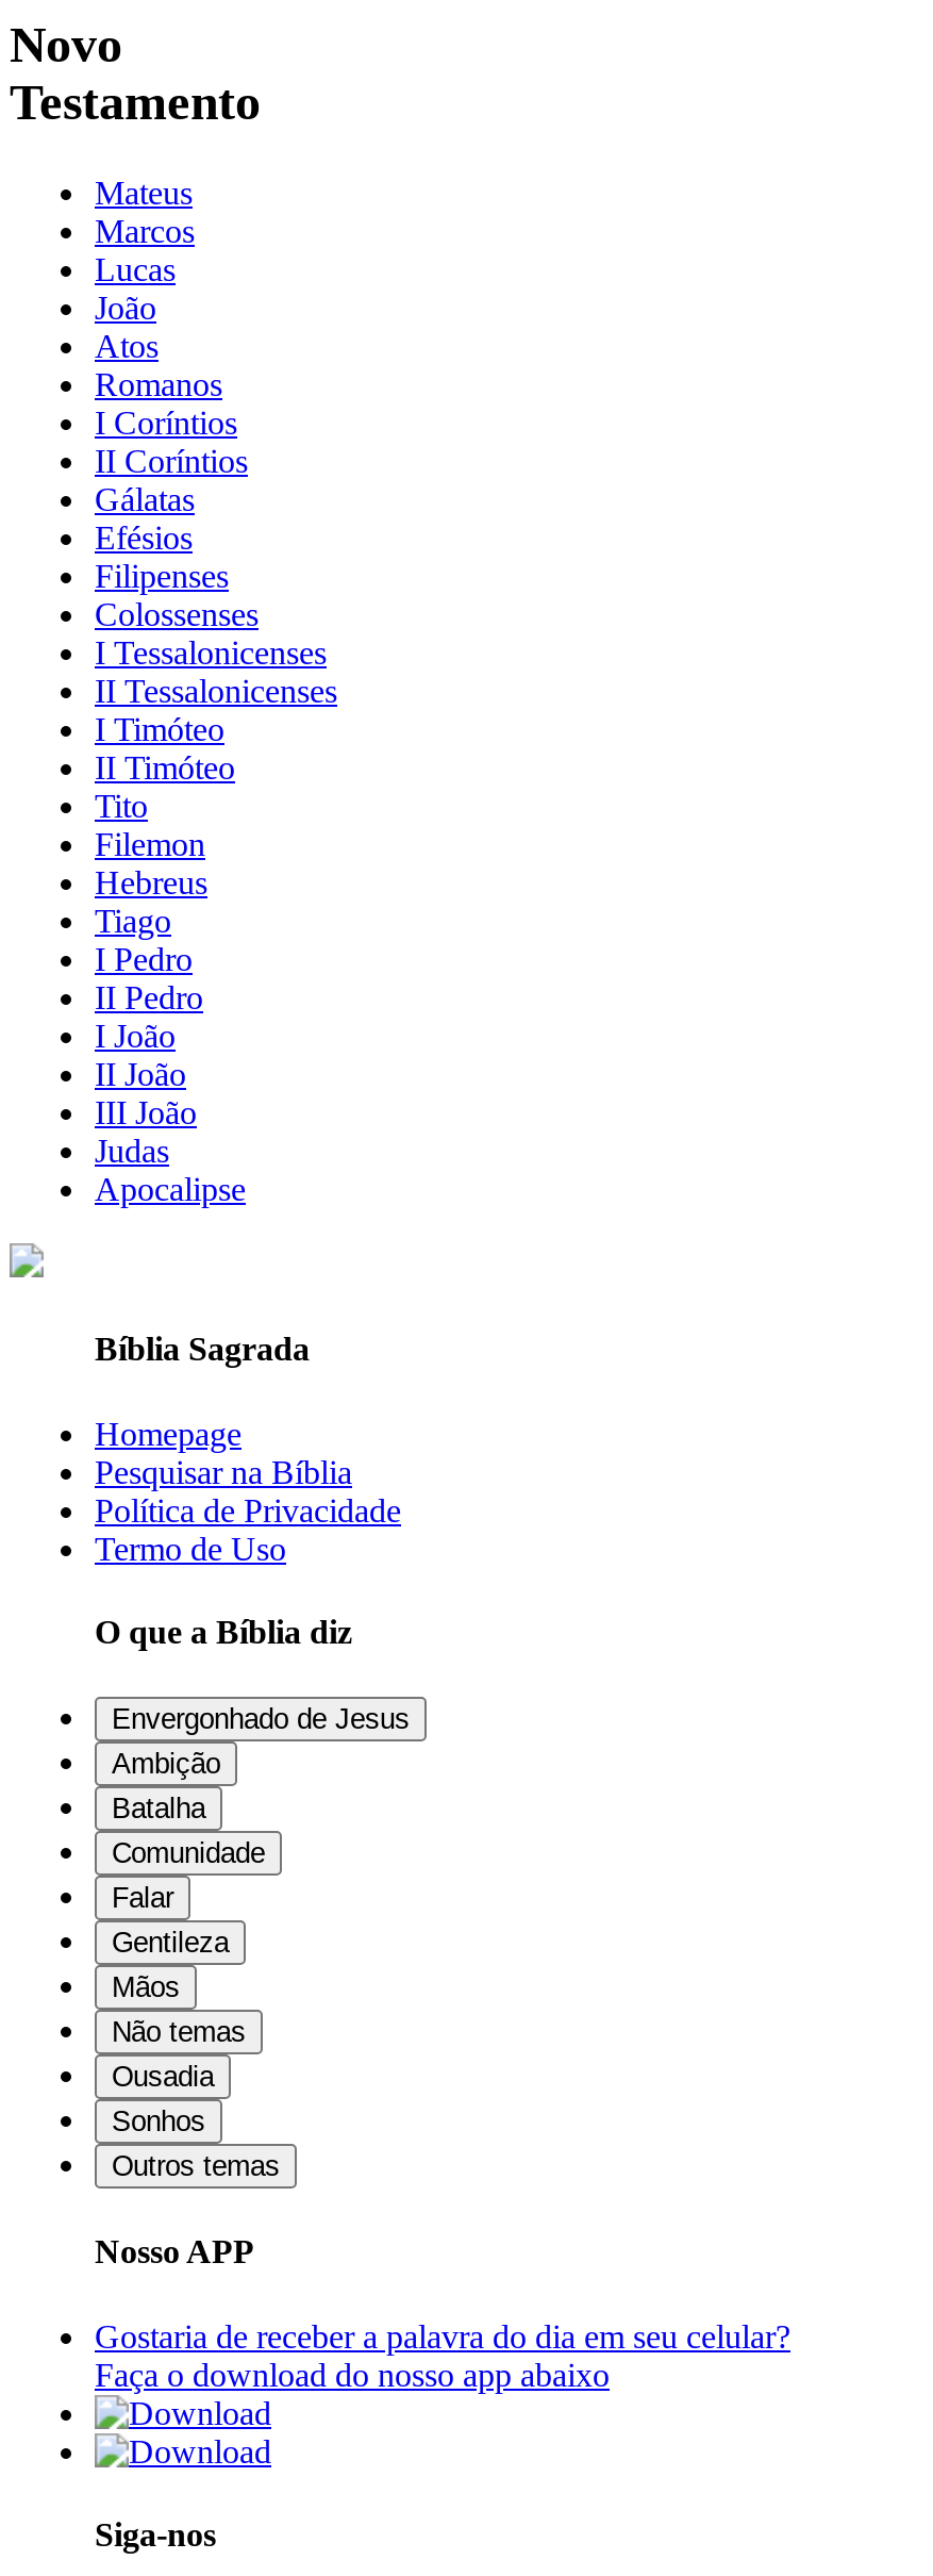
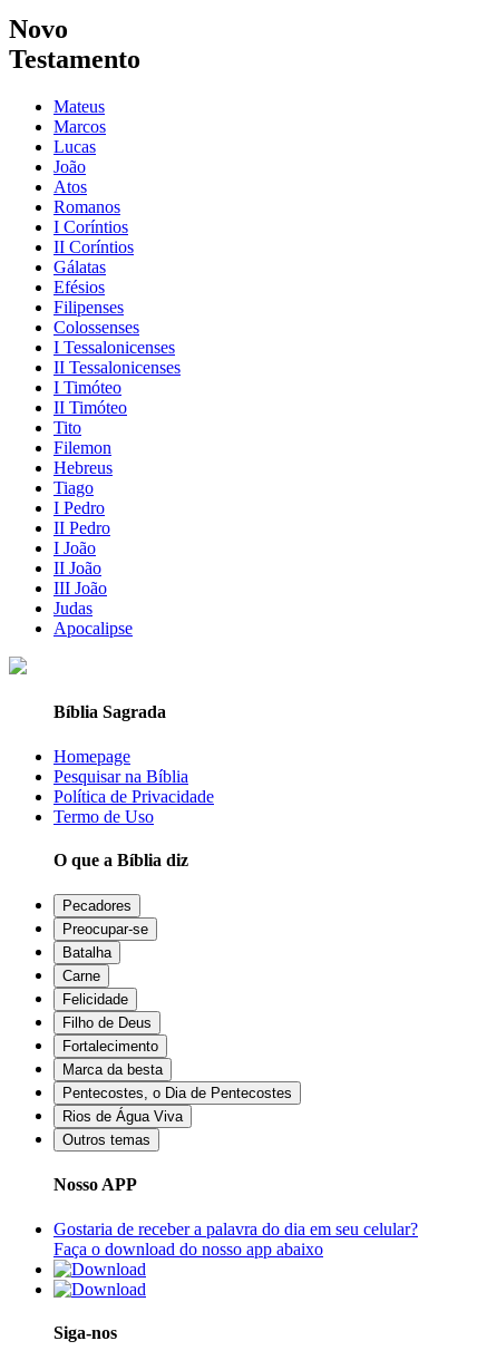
- Envergonhado de Jesus
- Ambição
+ Pecadores
+ Preocupar-se

- Comunidade
- Falar
- Gentileza
- Mãos
- Não temas
- Ousadia
- Sonhos
+ Carne
+ Felicidade
+ Filho de Deus
+ Fortalecimento
+ Marca da besta
+ Pentecostes, o Dia de Pentecostes
+ Rios de Água Viva
